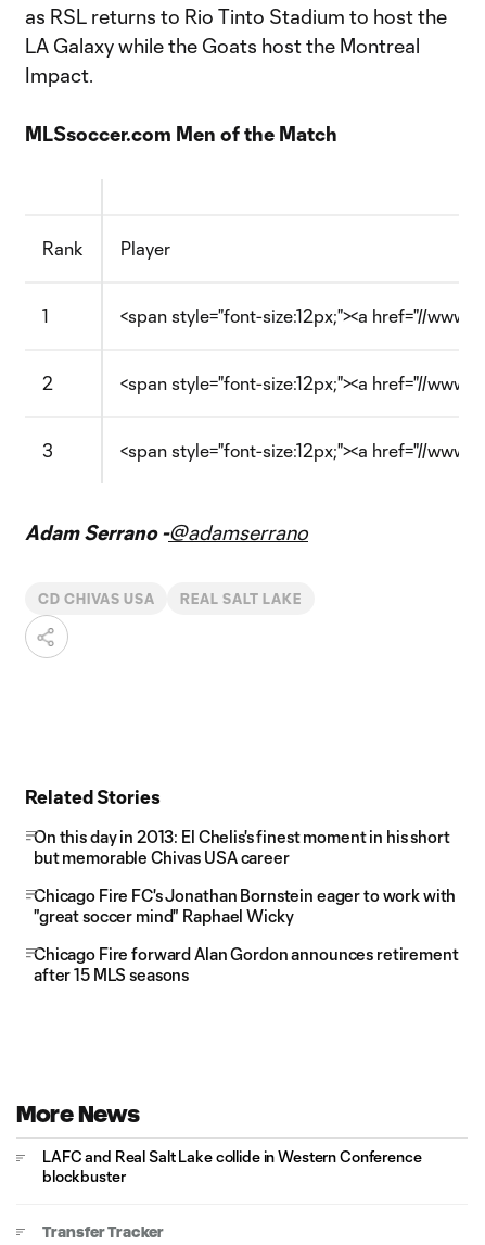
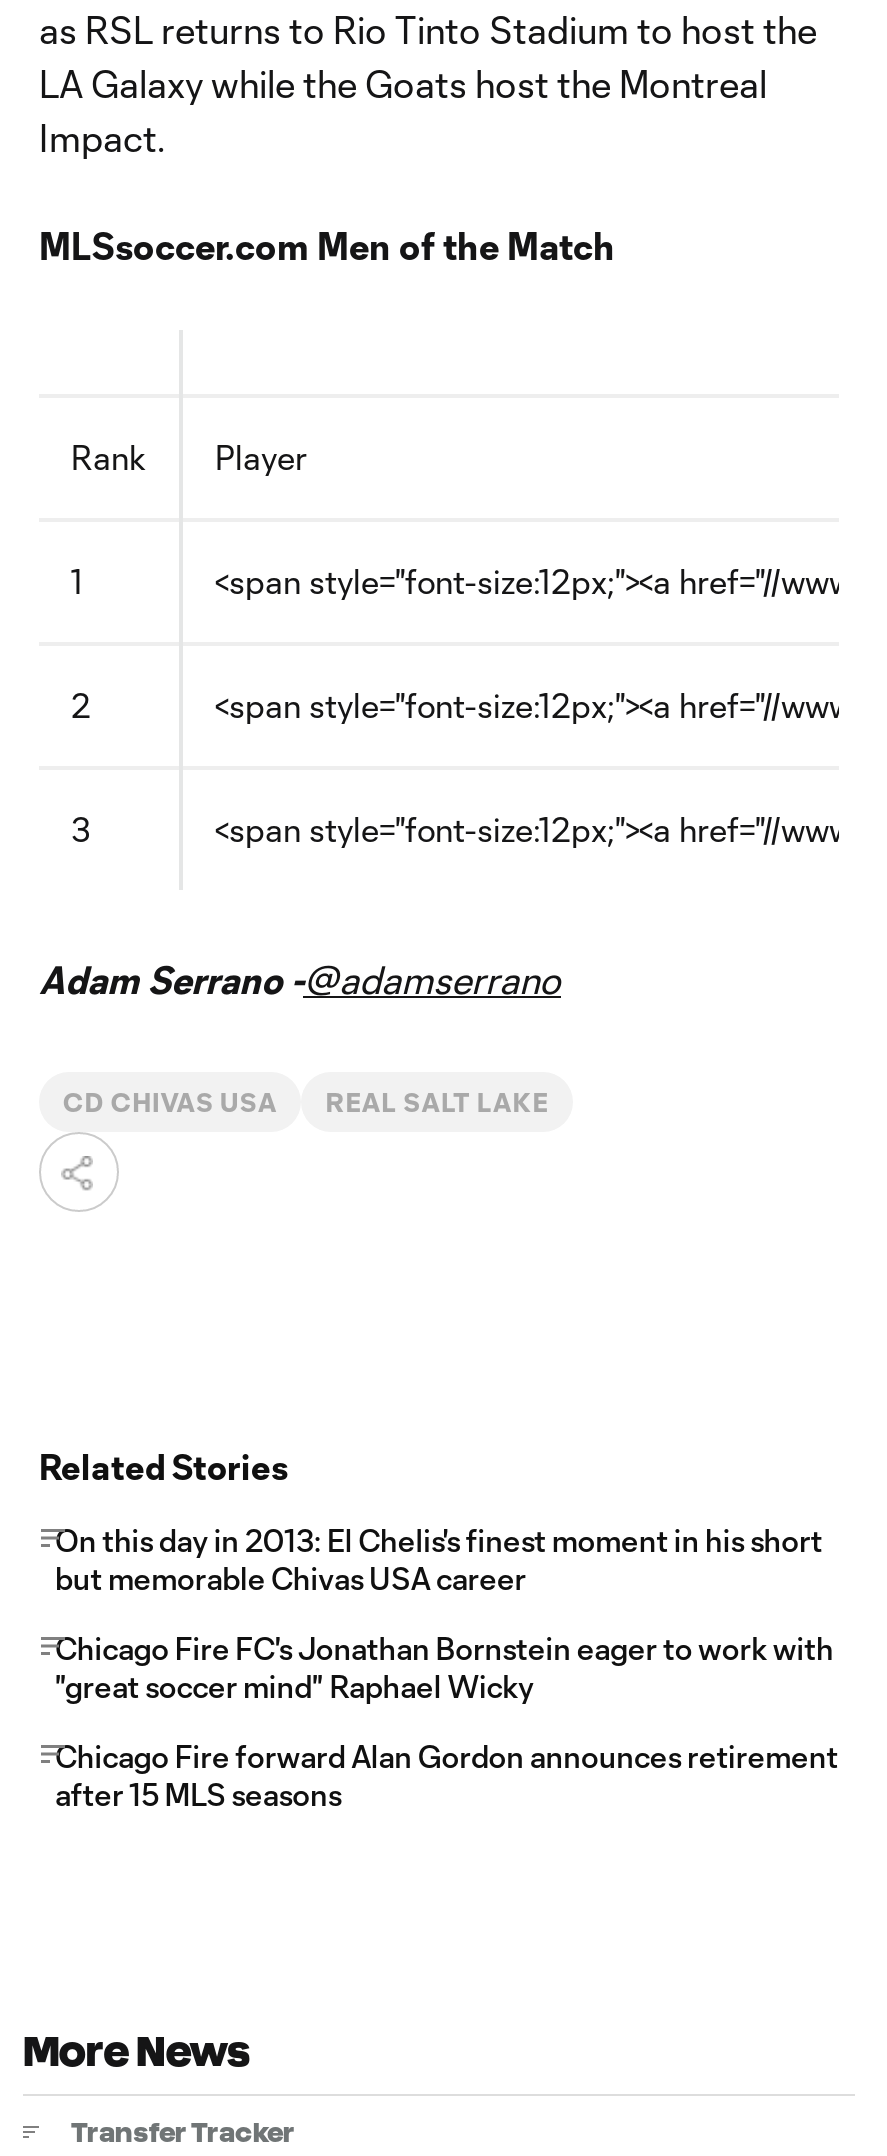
- LAFC and Real Salt Lake collide in Western Conference
- blockbuster
